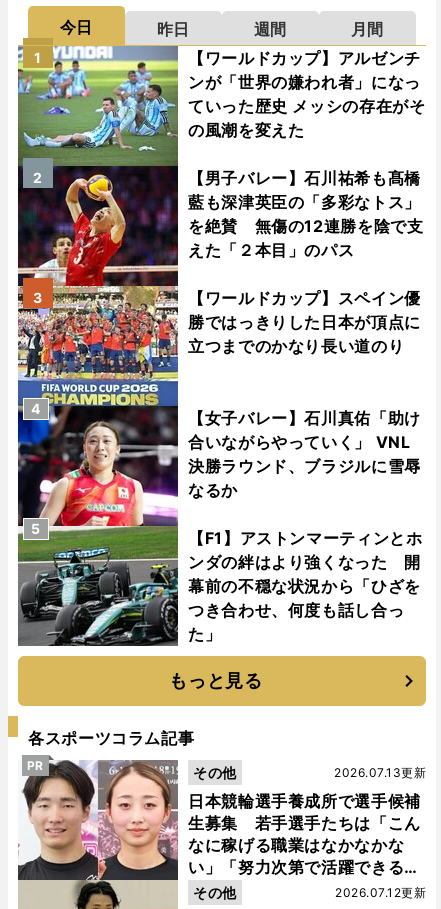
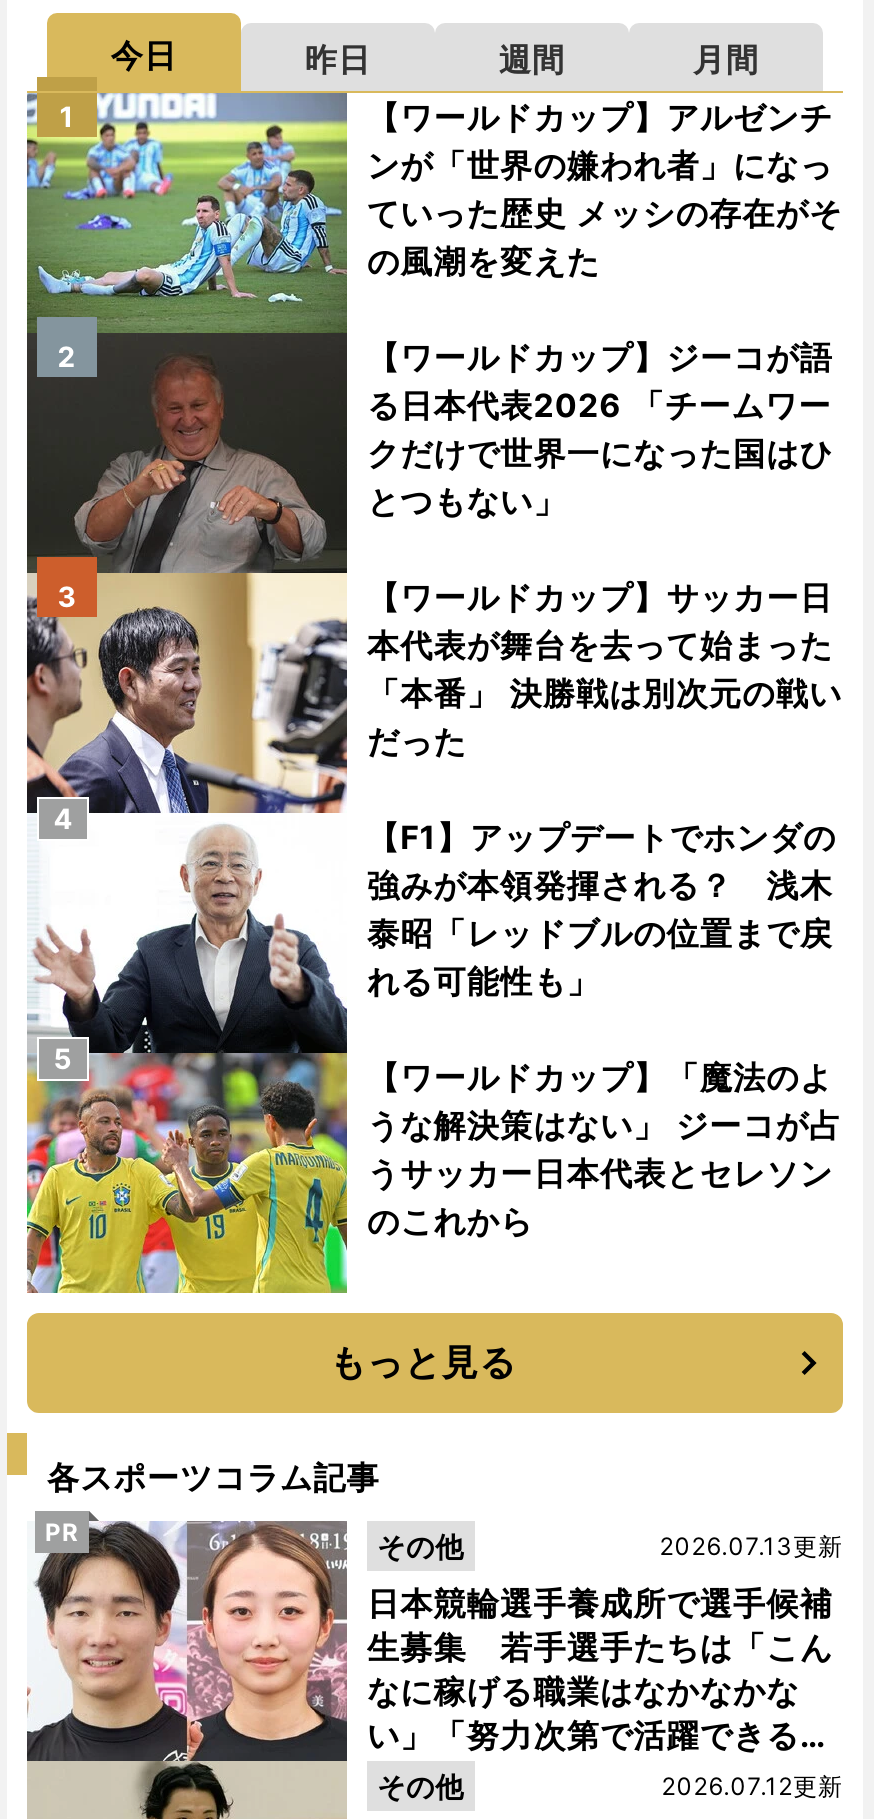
- [image]
- 【男子バレー】石川祐希も髙橋
- 藍も深津英臣の「多彩なトス」
- を絶賛 無傷の12連勝を陰で支
- えた「２本目」のパス
+ [image]
+ 【ワールドカップ】ジーコが語
+ る日本代表2026 「チームワー
+ クだけで世界一になった国はひ
+ とつもない」

- 【ワールドカップ】スペイン優
- 勝ではっきりした日本が頂点に
- 立つまでのかなり長い道のり
+ 【ワールドカップ】サッカー日
+ 本代表が舞台を去って始まった
+ 「本番」 決勝戦は別次元の戦い
+ だった

- 【女子バレー】石川真佑「助け
- 合いながらやっていく」 VNL
- 決勝ラウンド、ブラジルに雪辱
- なるか
+ 【F1】アップデートでホンダの
+ 強みが本領発揮される？ 浅木
+ 泰昭「レッドブルの位置まで戻
+ れる可能性も」

- 【F1】アストンマーティンとホ
- ンダの絆はより強くなった 開
- 幕前の不穏な状況から「ひざを
- つき合わせ、何度も話し合っ
- た」
+ 【ワールドカップ】「魔法のよ
+ うな解決策はない」 ジーコが占
+ うサッカー日本代表とセレソン
+ のこれから
